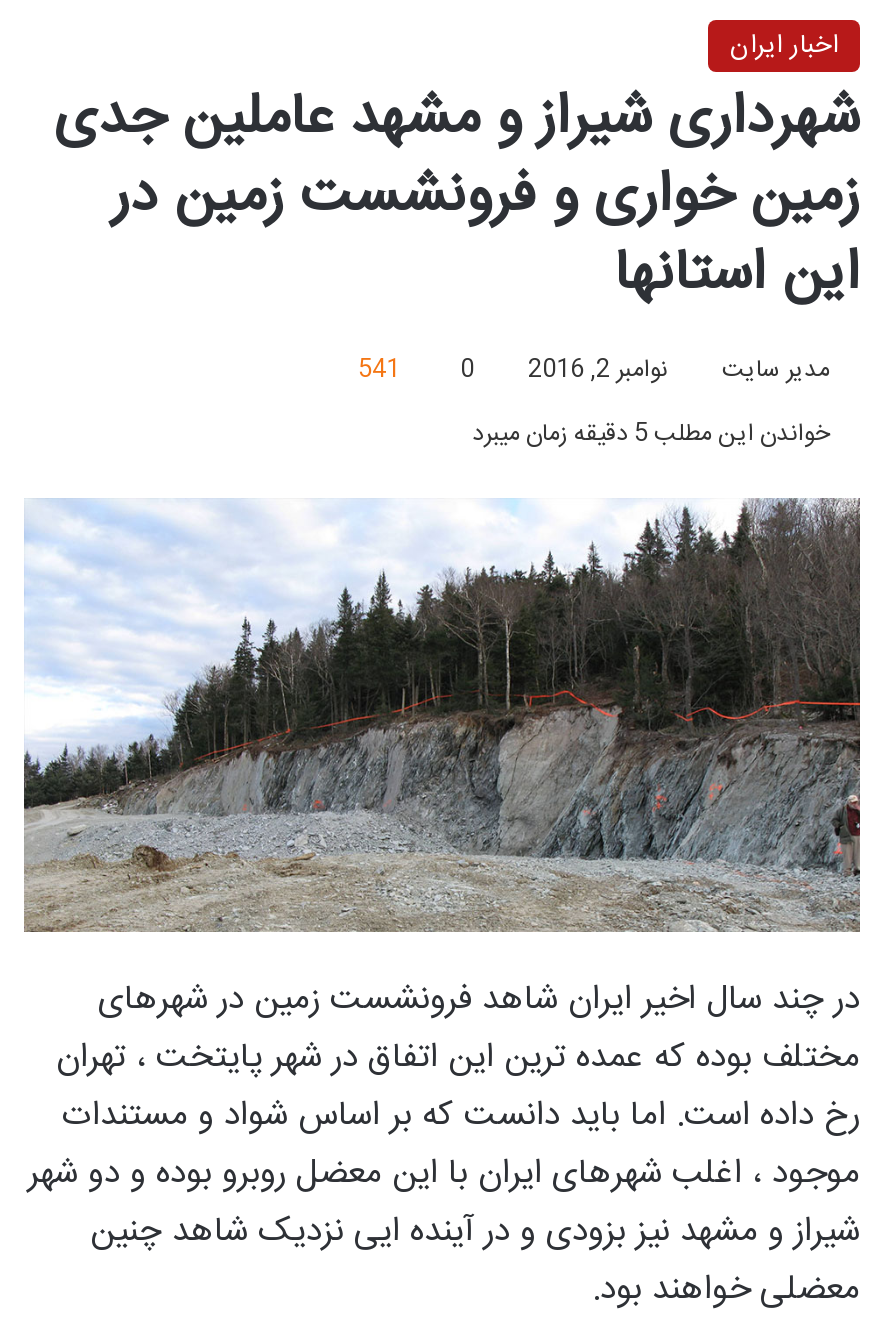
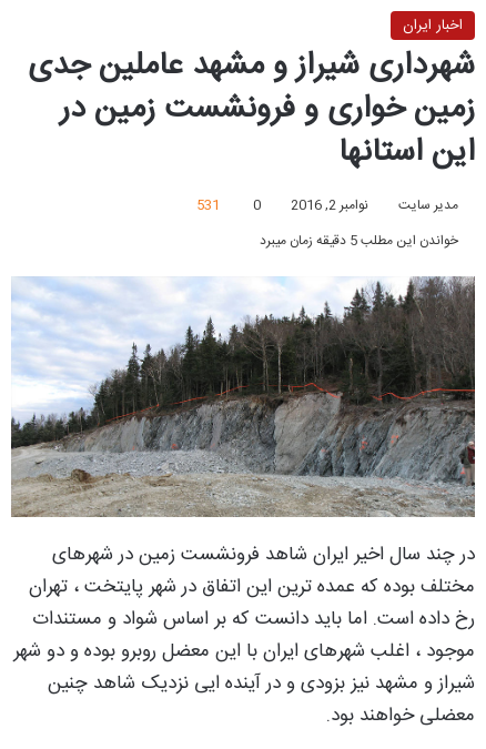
- 541 0
+ 531 0
